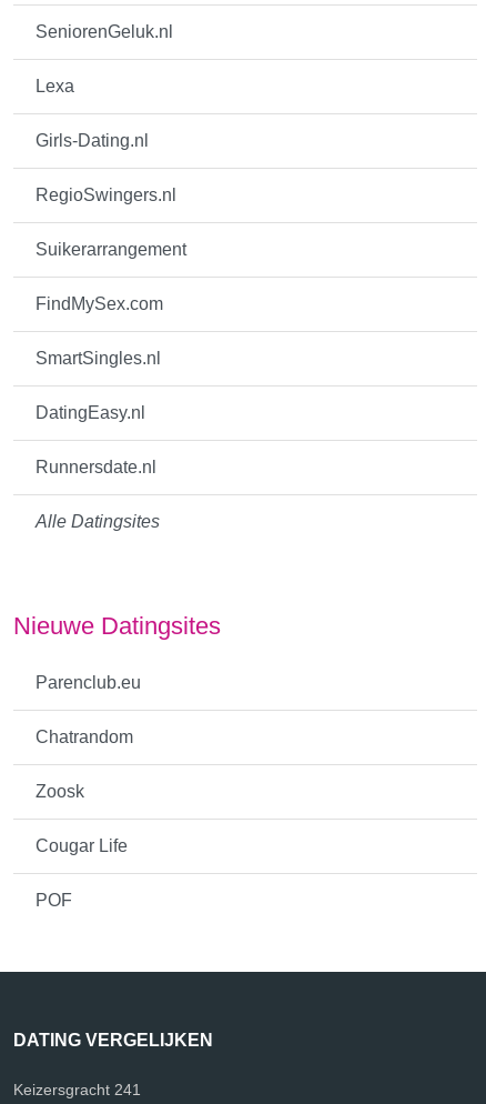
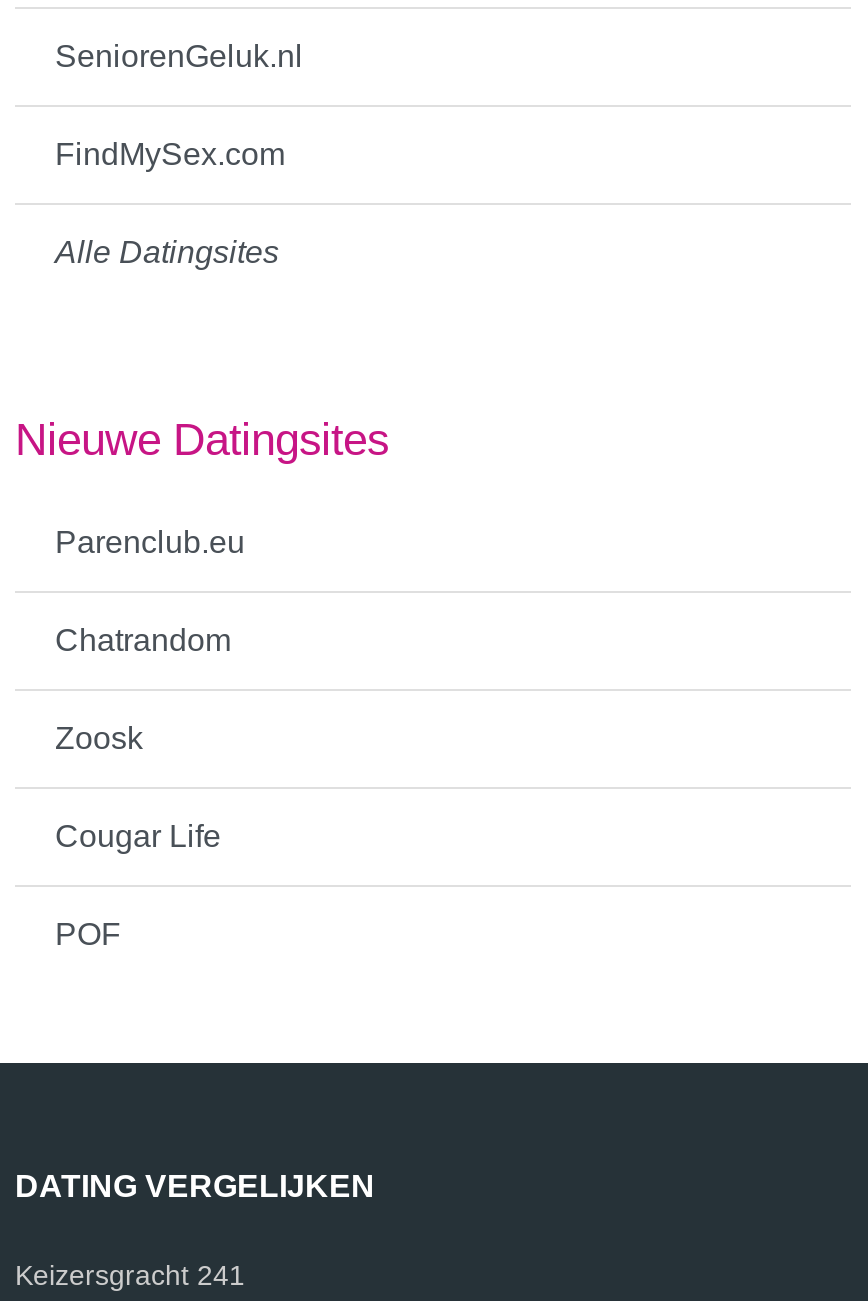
- Lexa
- Girls-Dating.nl
- RegioSwingers.nl
- Suikerarrangement

- SmartSingles.nl
- DatingEasy.nl
- Runnersdate.nl
